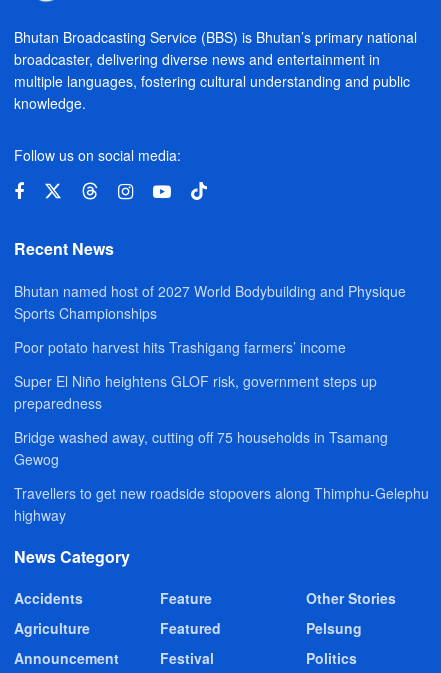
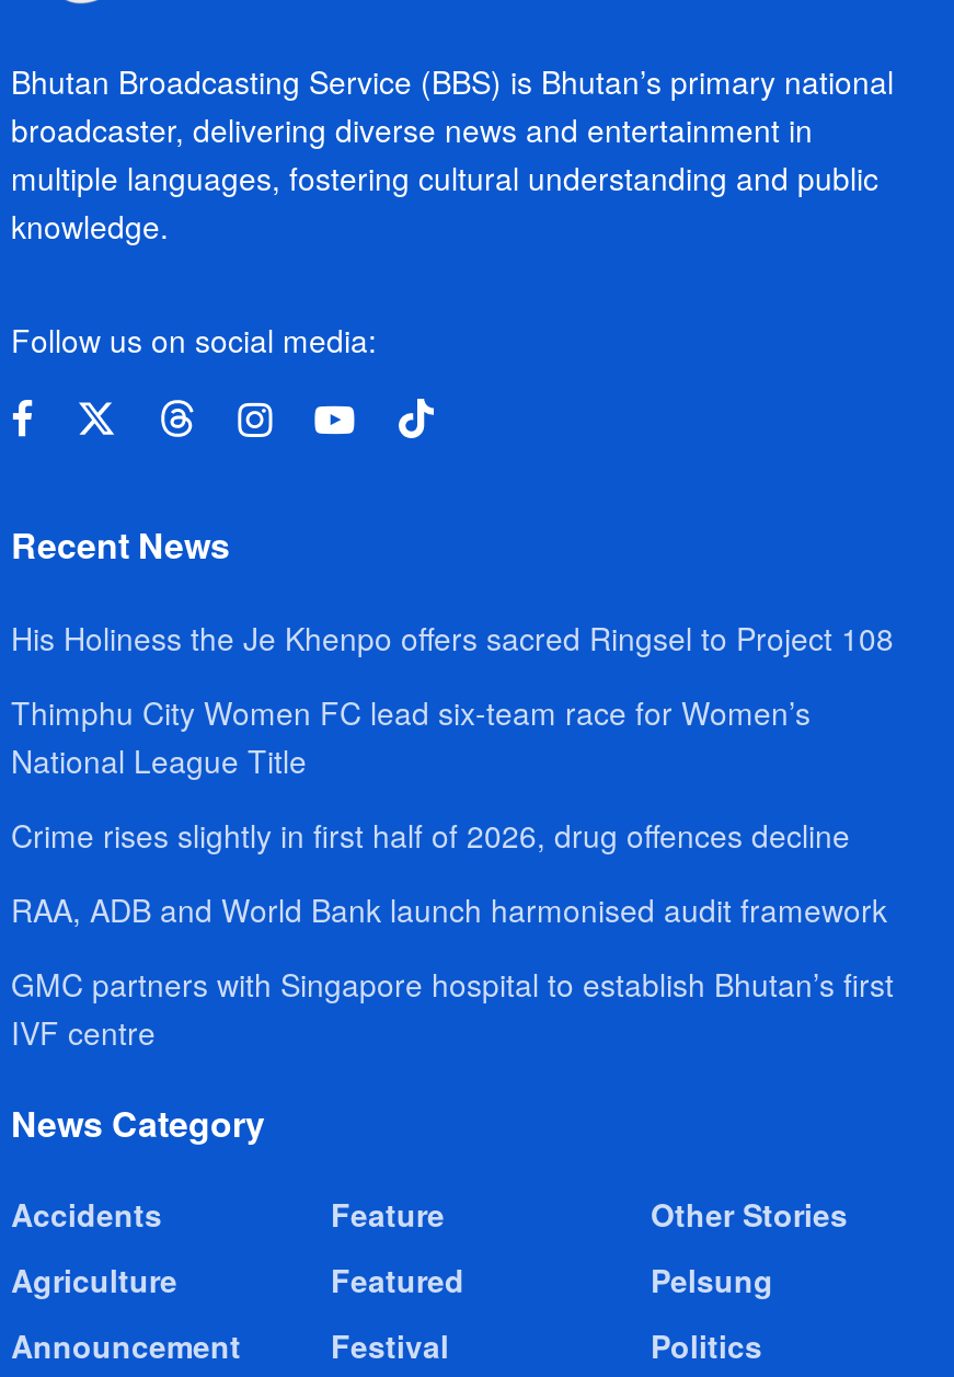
- Bhutan named host of 2027 World Bodybuilding and Physique
- Sports Championships
+ His Holiness the Je Khenpo offers sacred Ringsel to Project 108

- Poor potato harvest hits Trashigang farmers’ income
+ Thimphu City Women FC lead six-team race for Women’s
+ National League Title

- Super El Niño heightens GLOF risk, government steps up
- preparedness
+ Crime rises slightly in first half of 2026, drug offences decline

- Bridge washed away, cutting off 75 households in Tsamang
- Gewog
+ RAA, ADB and World Bank launch harmonised audit framework

- Travellers to get new roadside stopovers along Thimphu-Gelephu
- highway
+ GMC partners with Singapore hospital to establish Bhutan’s first
+ IVF centre
